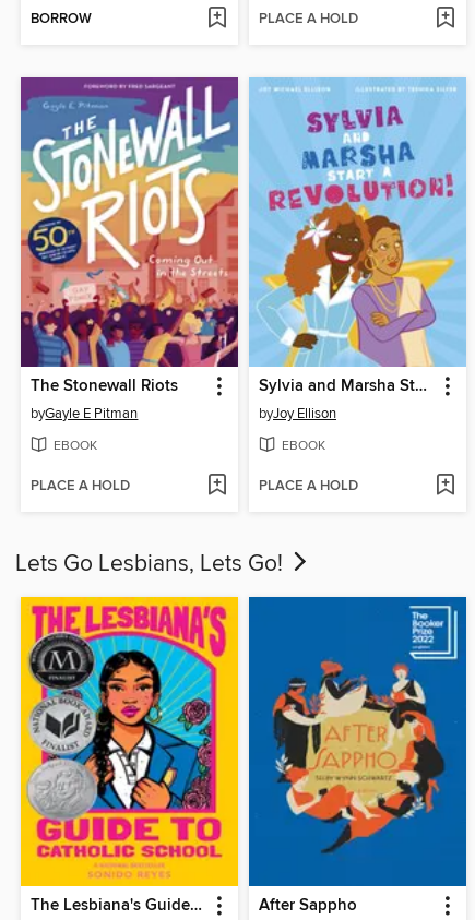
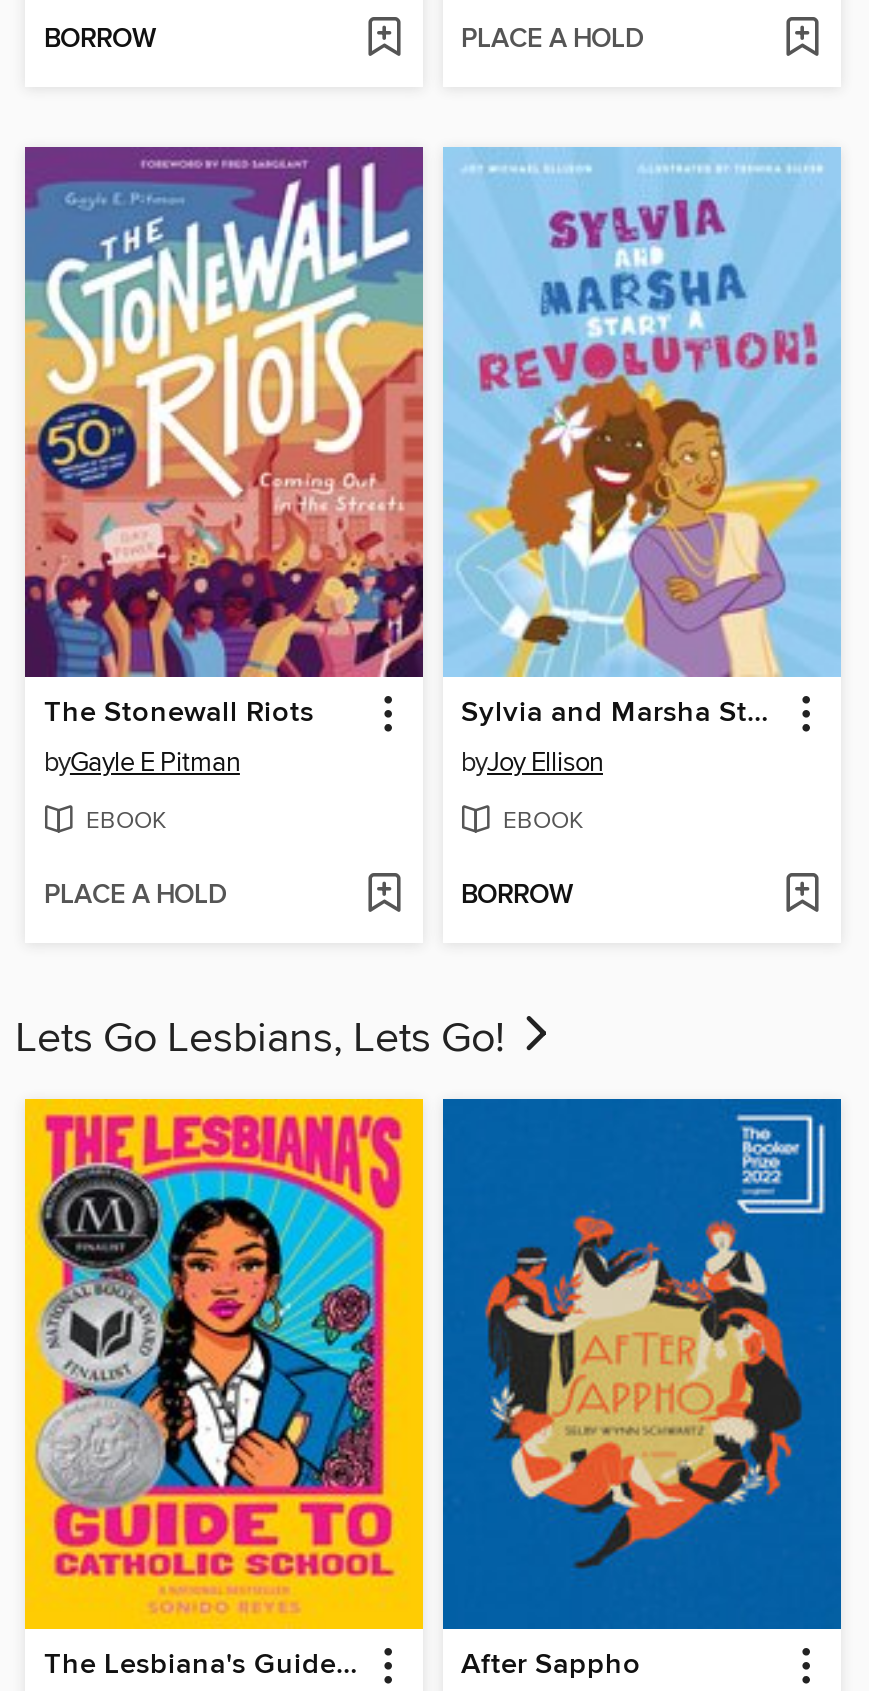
- PLACE A HOLD
+ BORROW
